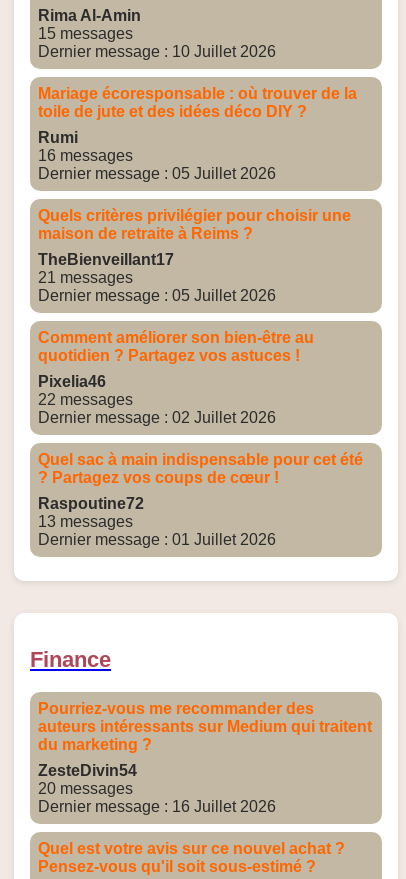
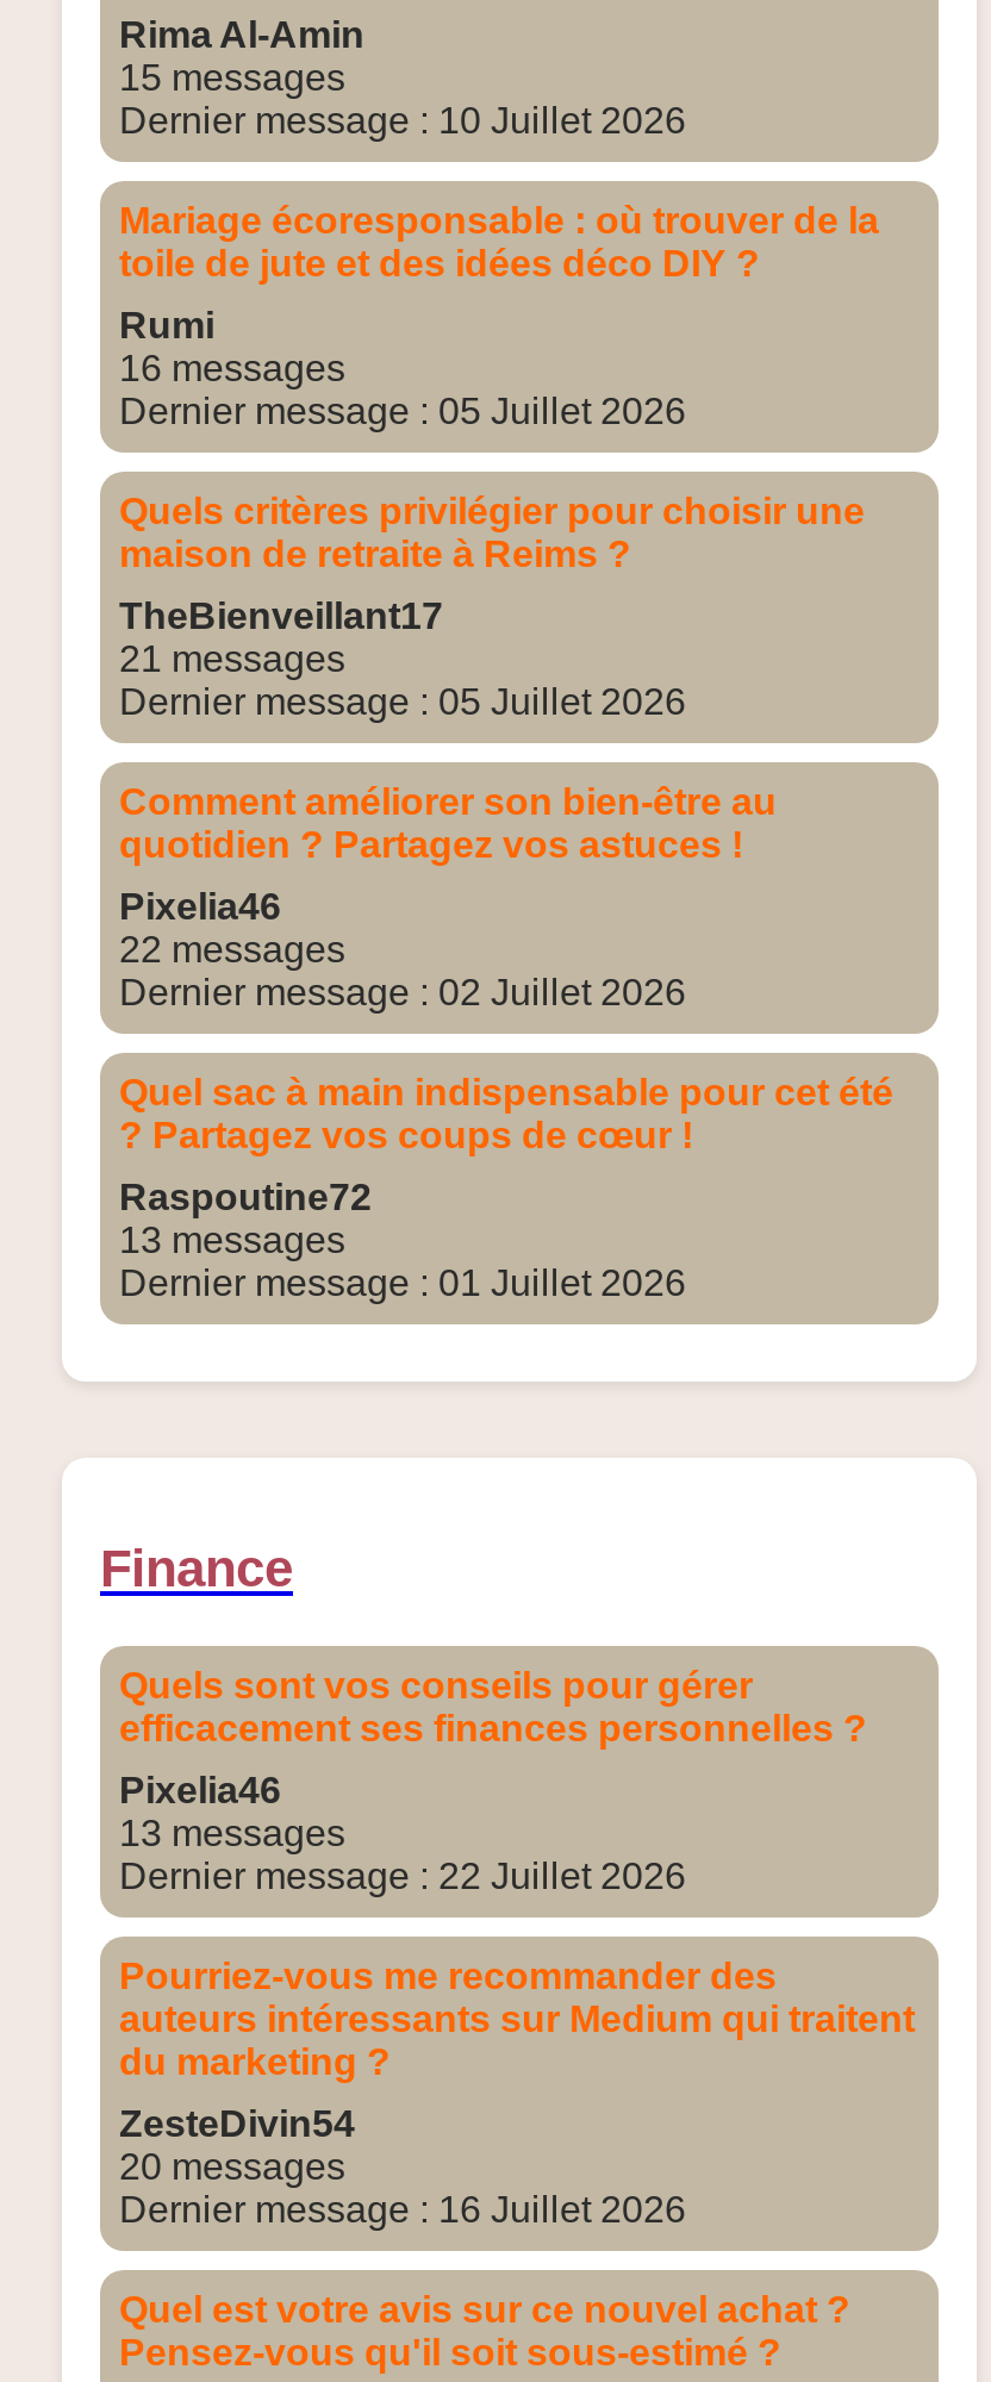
+ Quels sont vos conseils pour gérer
+ efficacement ses finances personnelles ?
+ Pixelia46
+ 13 messages
+ Dernier message : 22 Juillet 2026
